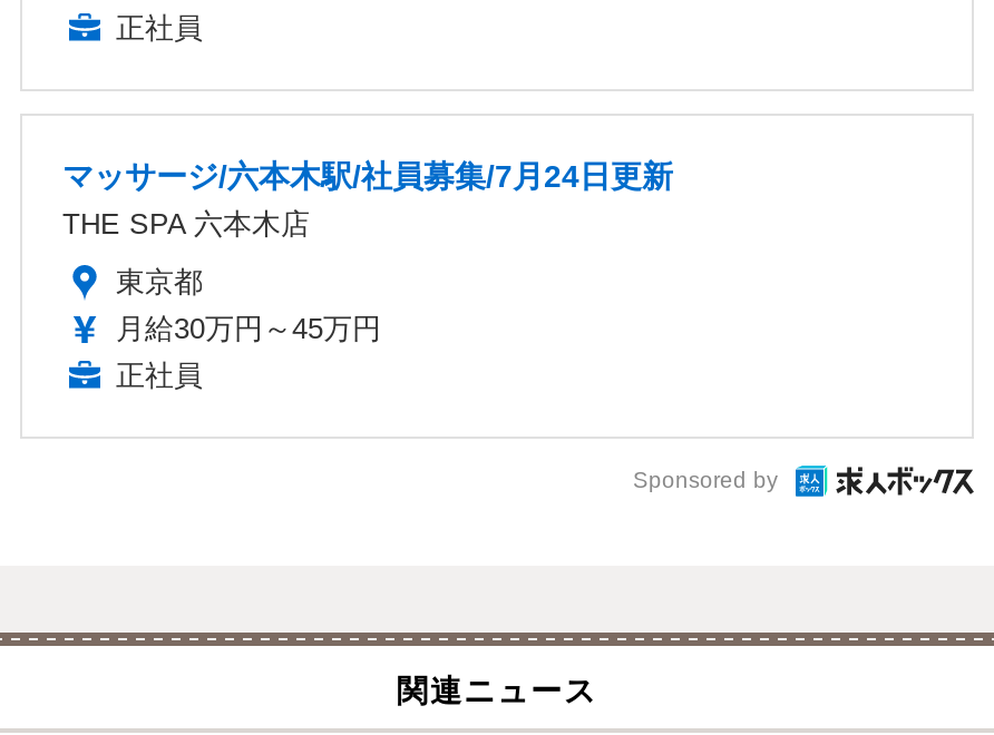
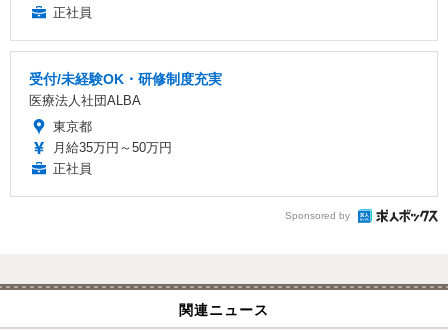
- マッサージ/六本木駅/社員募集/7月24日更新
- THE SPA 六本木店
+ 受付/未経験OK・研修制度充実
+ 医療法人社団ALBA

- 月給30万円～45万円
+ 月給35万円～50万円
